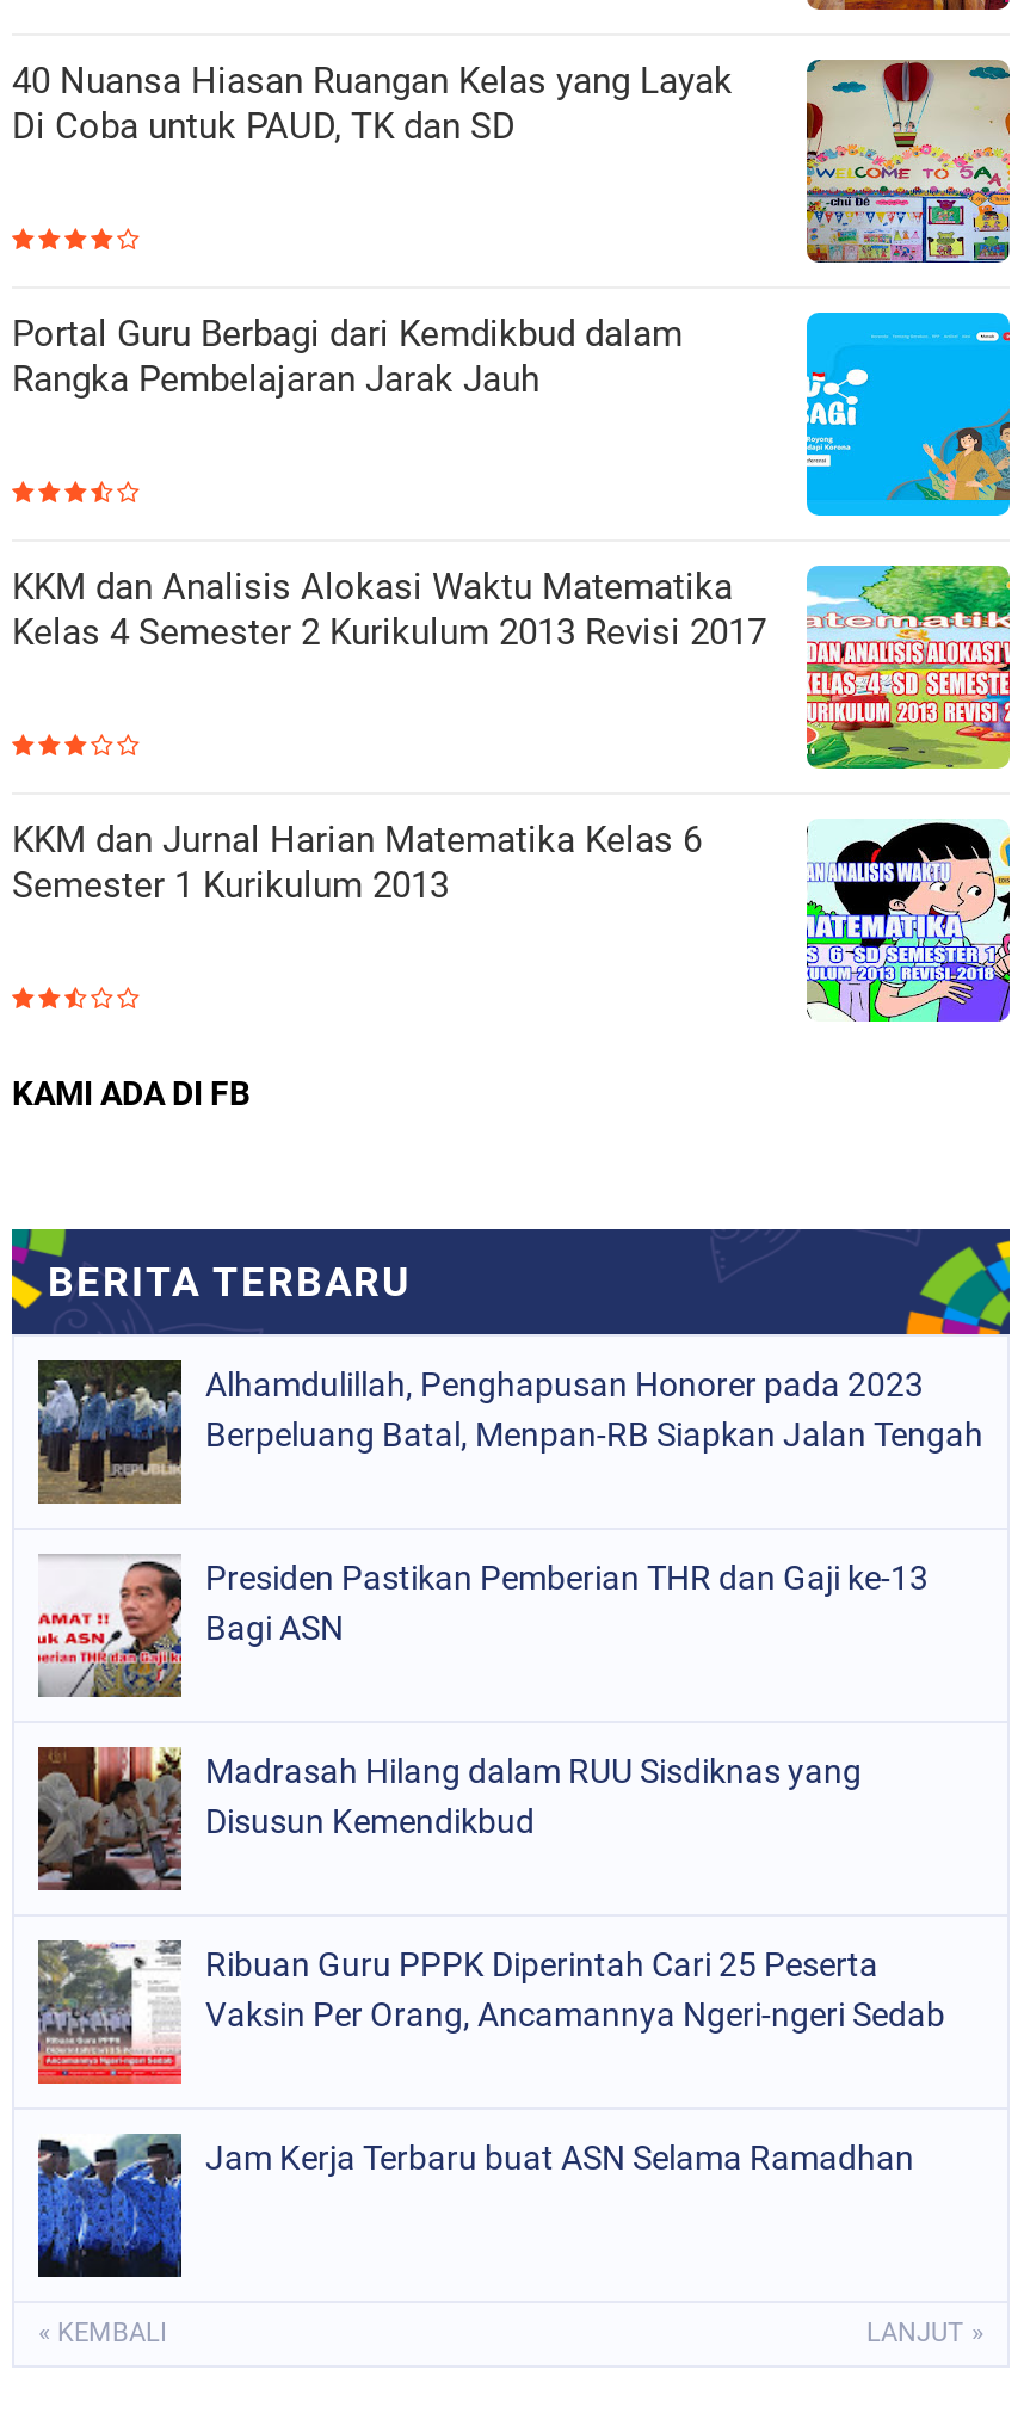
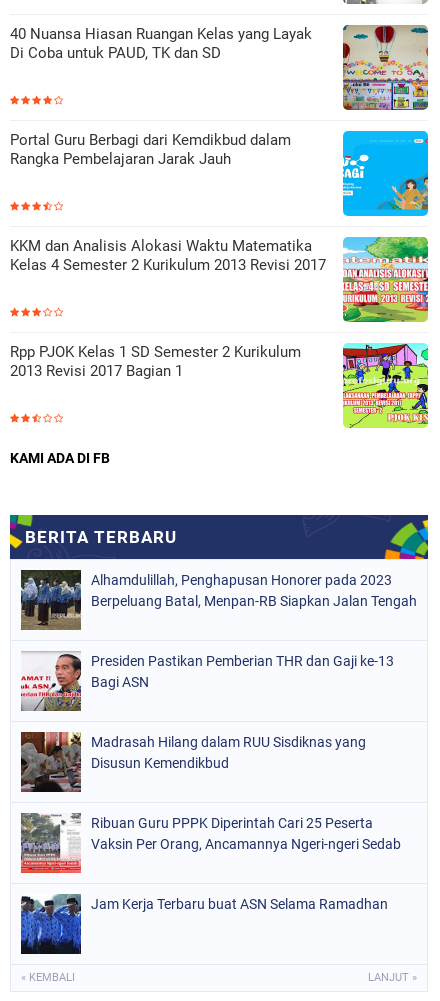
- KKM dan Jurnal Harian Matematika Kelas 6
- Semester 1 Kurikulum 2013
+ Rpp PJOK Kelas 1 SD Semester 2 Kurikulum
+ 2013 Revisi 2017 Bagian 1

- [image]
+ [image]
